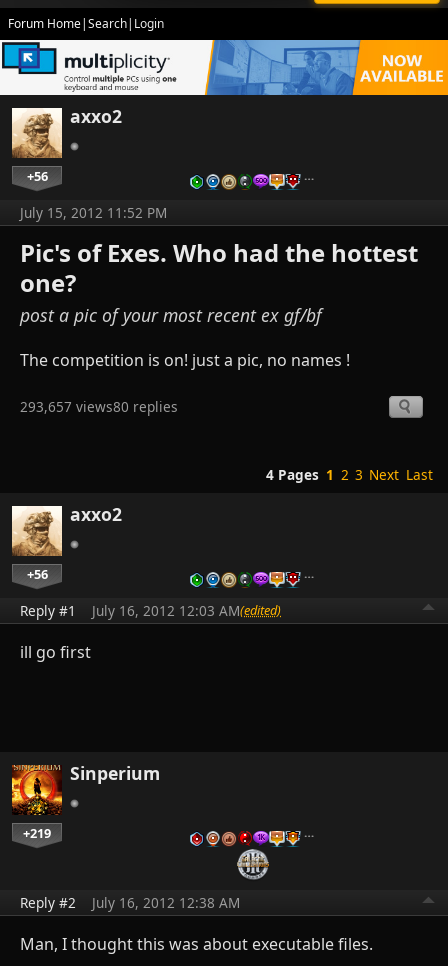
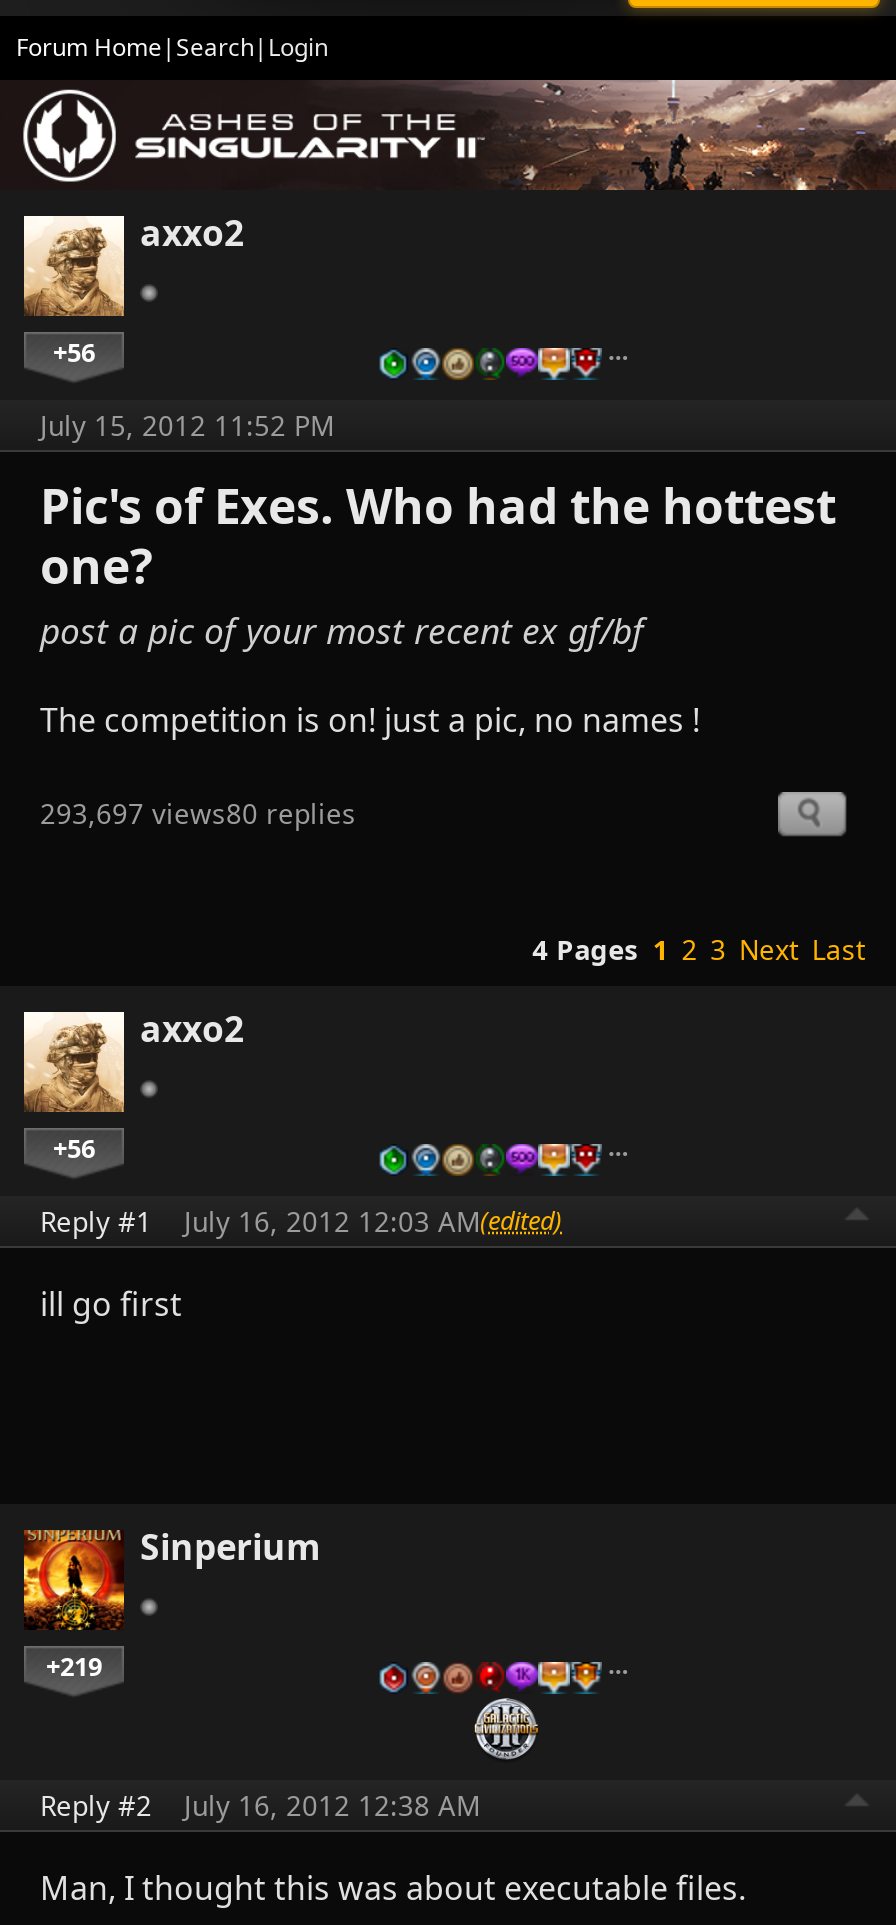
- [image]
+ [image]

- 293,657 views80 replies
+ 293,697 views80 replies
